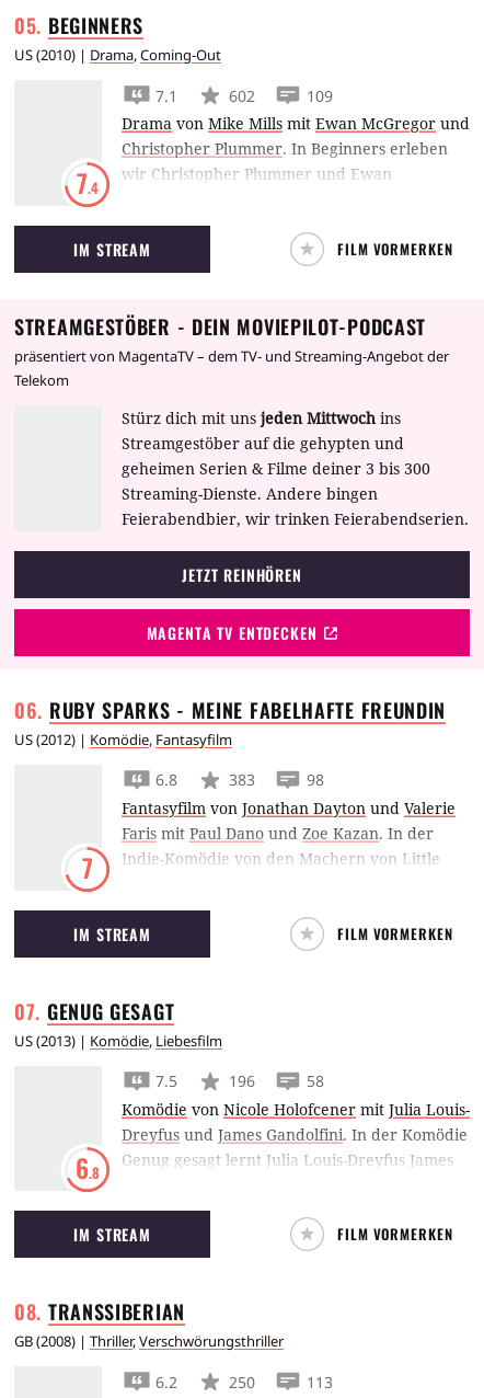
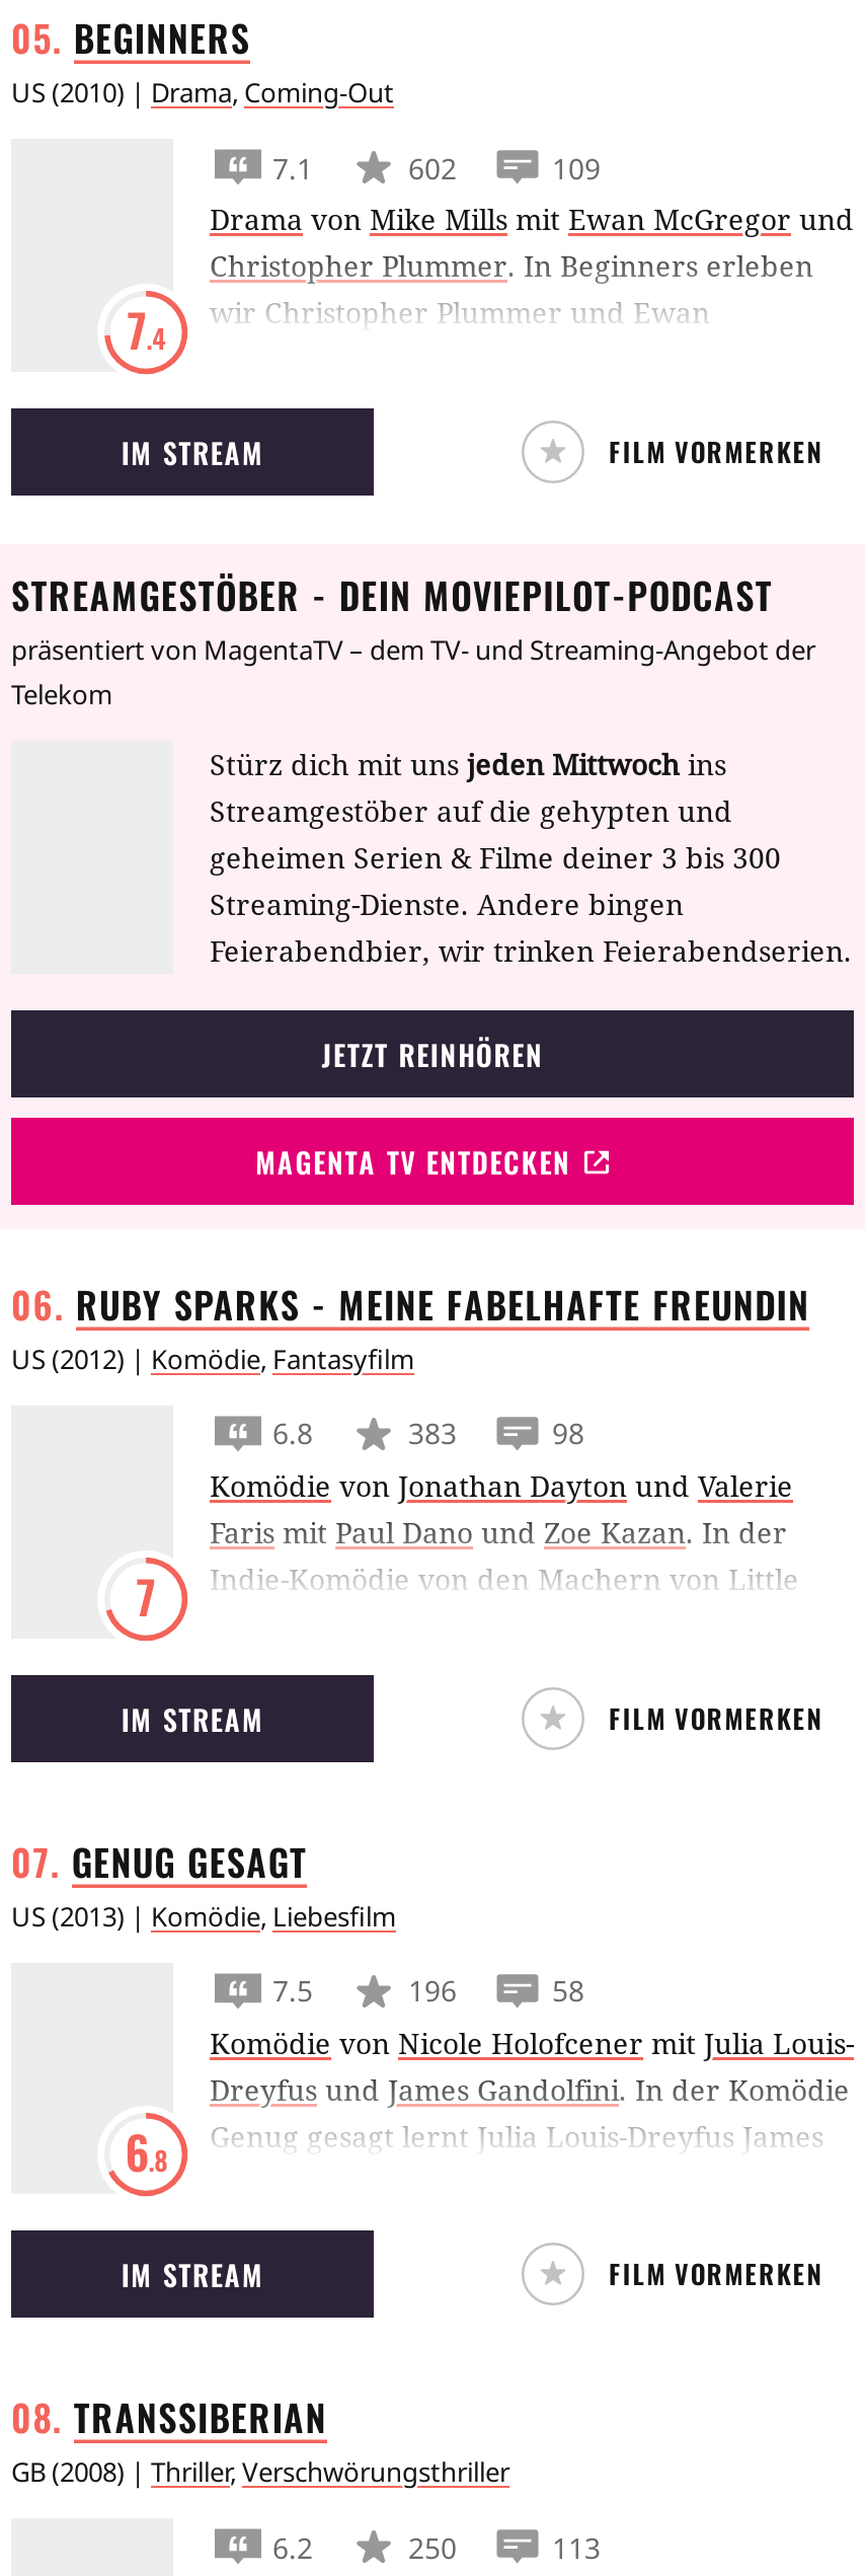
- Fantasyfilm von Jonathan Dayton und Valerie
+ Komödie von Jonathan Dayton und Valerie
